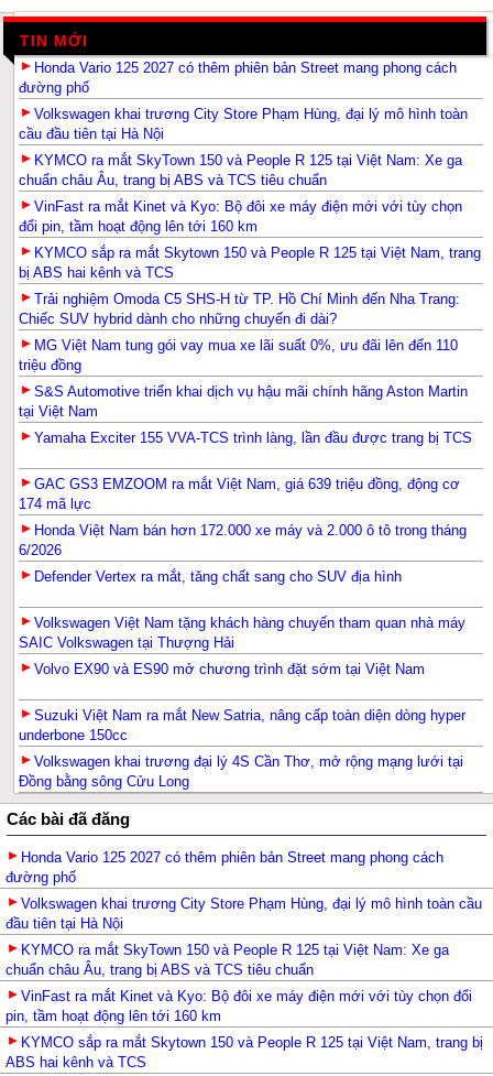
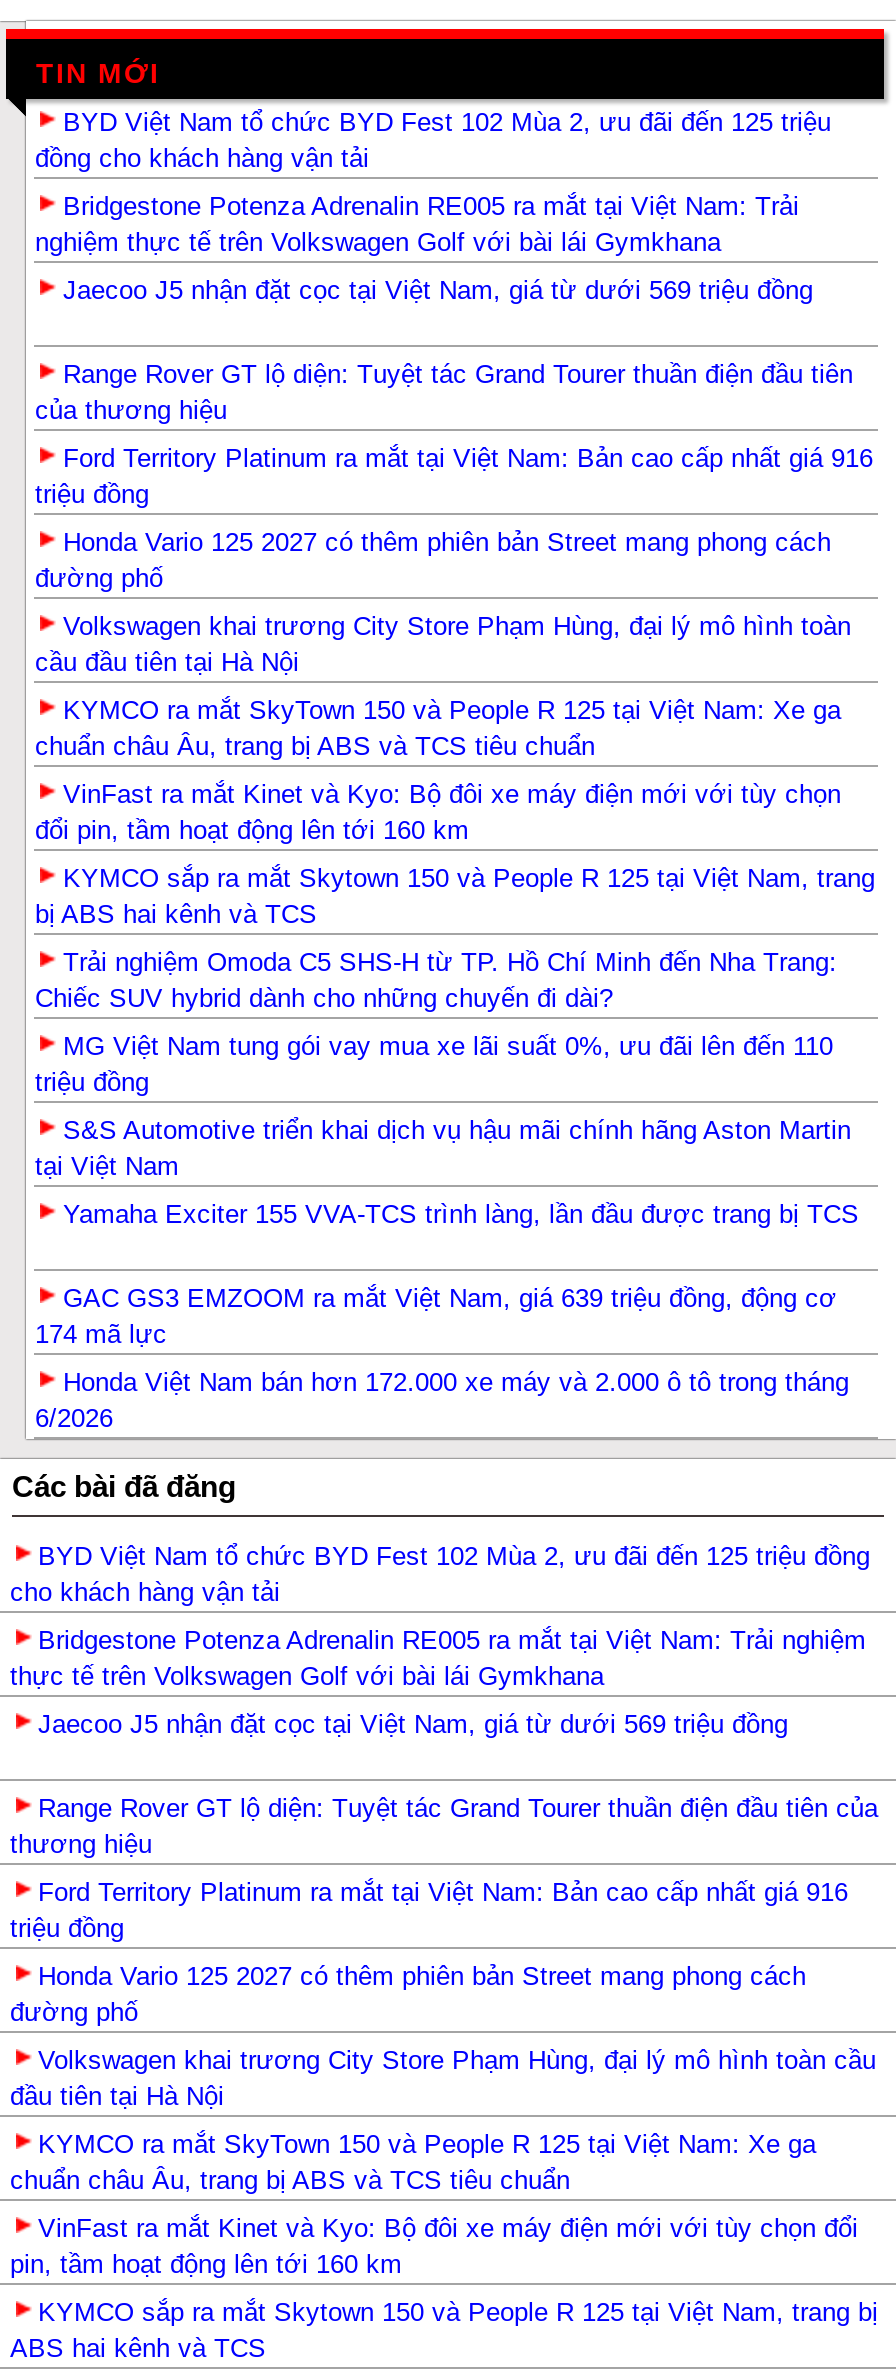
+ BYD Việt Nam tổ chức BYD Fest 102 Mùa 2, ưu đãi đến 125 triệu
+ đồng cho khách hàng vận tải
+ Bridgestone Potenza Adrenalin RE005 ra mắt tại Việt Nam: Trải
+ nghiệm thực tế trên Volkswagen Golf với bài lái Gymkhana
+ Jaecoo J5 nhận đặt cọc tại Việt Nam, giá từ dưới 569 triệu đồng
+ Range Rover GT lộ diện: Tuyệt tác Grand Tourer thuần điện đầu tiên
+ của thương hiệu
+ Ford Territory Platinum ra mắt tại Việt Nam: Bản cao cấp nhất giá 916
+ triệu đồng

- Defender Vertex ra mắt, tăng chất sang cho SUV địa hình
- Volkswagen Việt Nam tặng khách hàng chuyến tham quan nhà máy
- SAIC Volkswagen tại Thượng Hải
- Volvo EX90 và ES90 mở chương trình đặt sớm tại Việt Nam
- Suzuki Việt Nam ra mắt New Satria, nâng cấp toàn diện dòng hyper
- underbone 150cc
- Volkswagen khai trương đại lý 4S Cần Thơ, mở rộng mạng lưới tại
- Đồng bằng sông Cửu Long

+ BYD Việt Nam tổ chức BYD Fest 102 Mùa 2, ưu đãi đến 125 triệu đồng
+ cho khách hàng vận tải
+ Bridgestone Potenza Adrenalin RE005 ra mắt tại Việt Nam: Trải nghiệm
+ thực tế trên Volkswagen Golf với bài lái Gymkhana
+ Jaecoo J5 nhận đặt cọc tại Việt Nam, giá từ dưới 569 triệu đồng
+ Range Rover GT lộ diện: Tuyệt tác Grand Tourer thuần điện đầu tiên của
+ thương hiệu
+ Ford Territory Platinum ra mắt tại Việt Nam: Bản cao cấp nhất giá 916
+ triệu đồng
